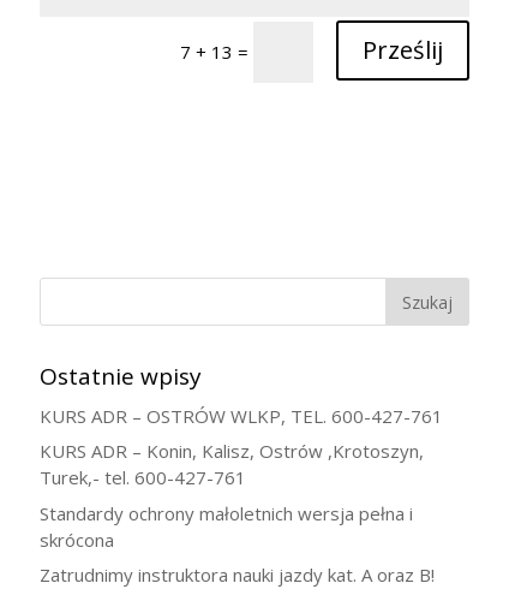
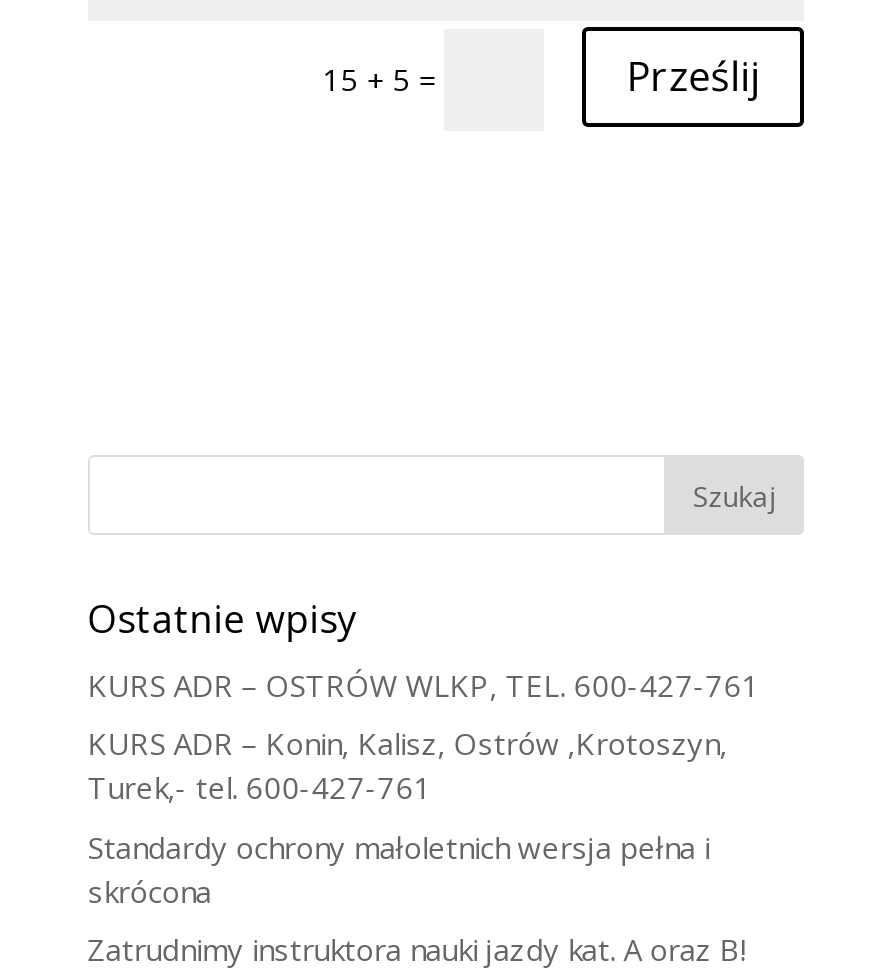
- 7 + 13 =
+ 15 + 5 =
